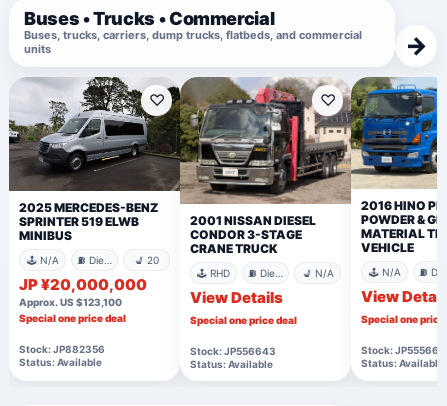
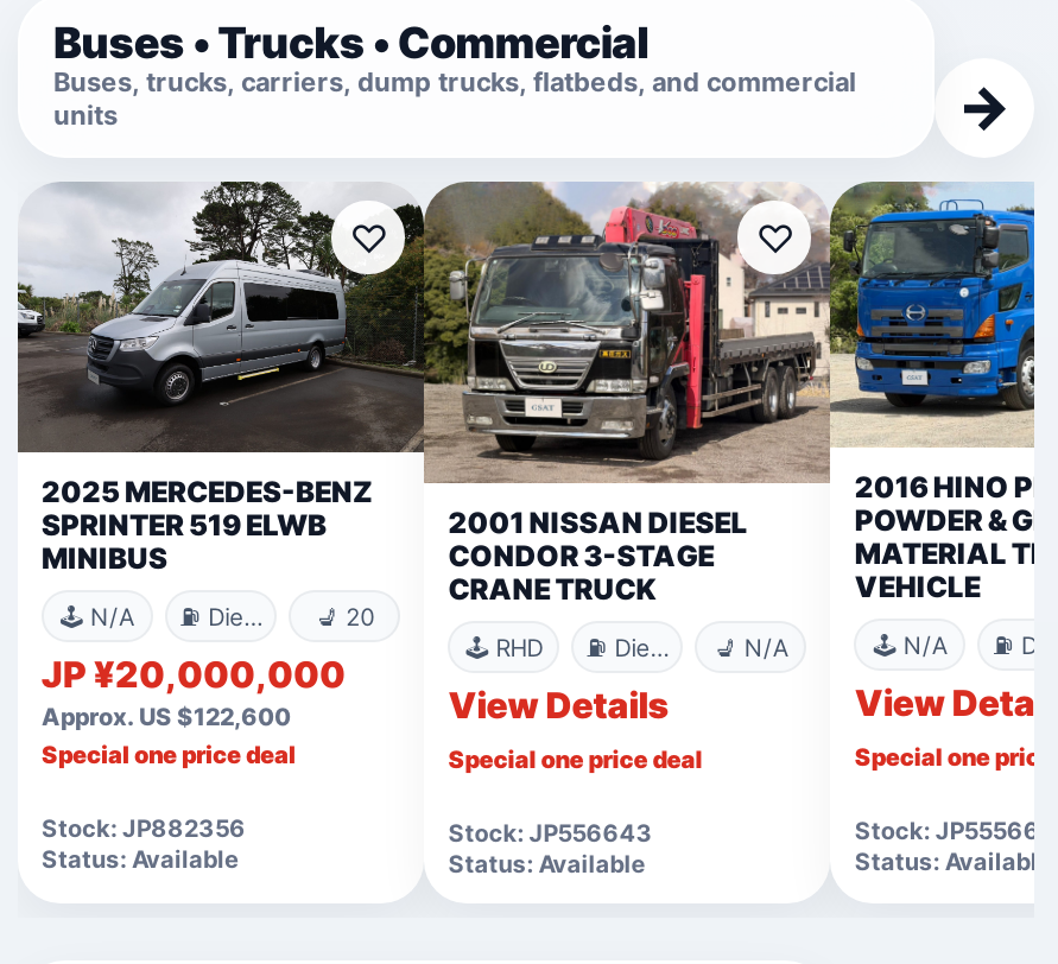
- Approx. US $123,100
+ Approx. US $122,600
